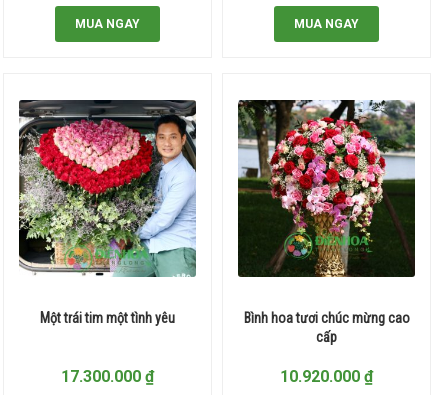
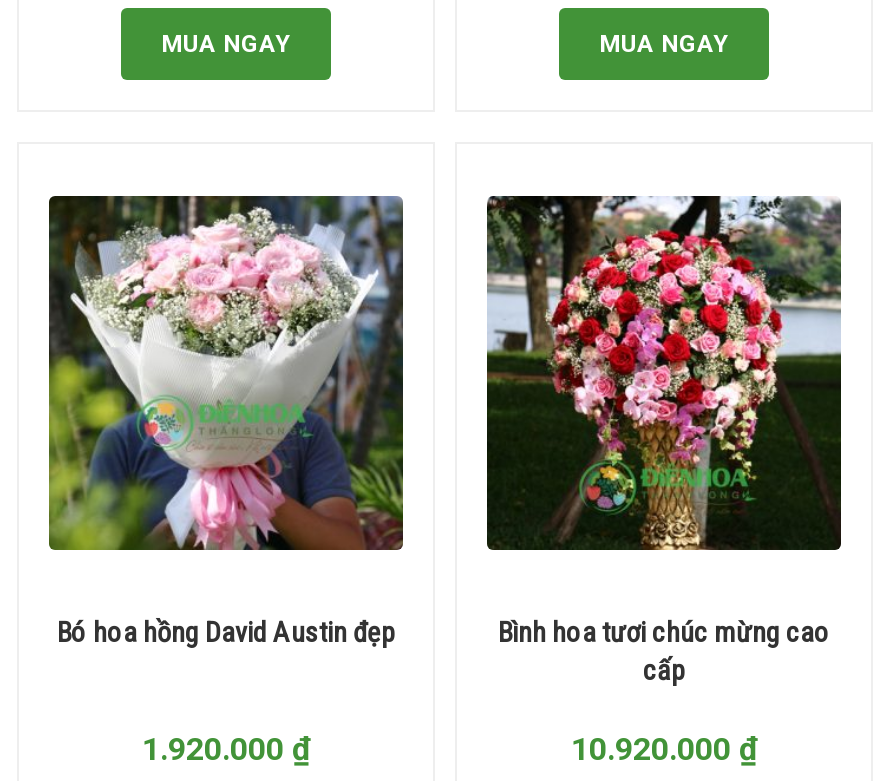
- [image]
- Một trái tim một tình yêu
+ [image]
+ Bó hoa hồng David Austin đẹp

- 17.300.000 ₫
+ 1.920.000 ₫
